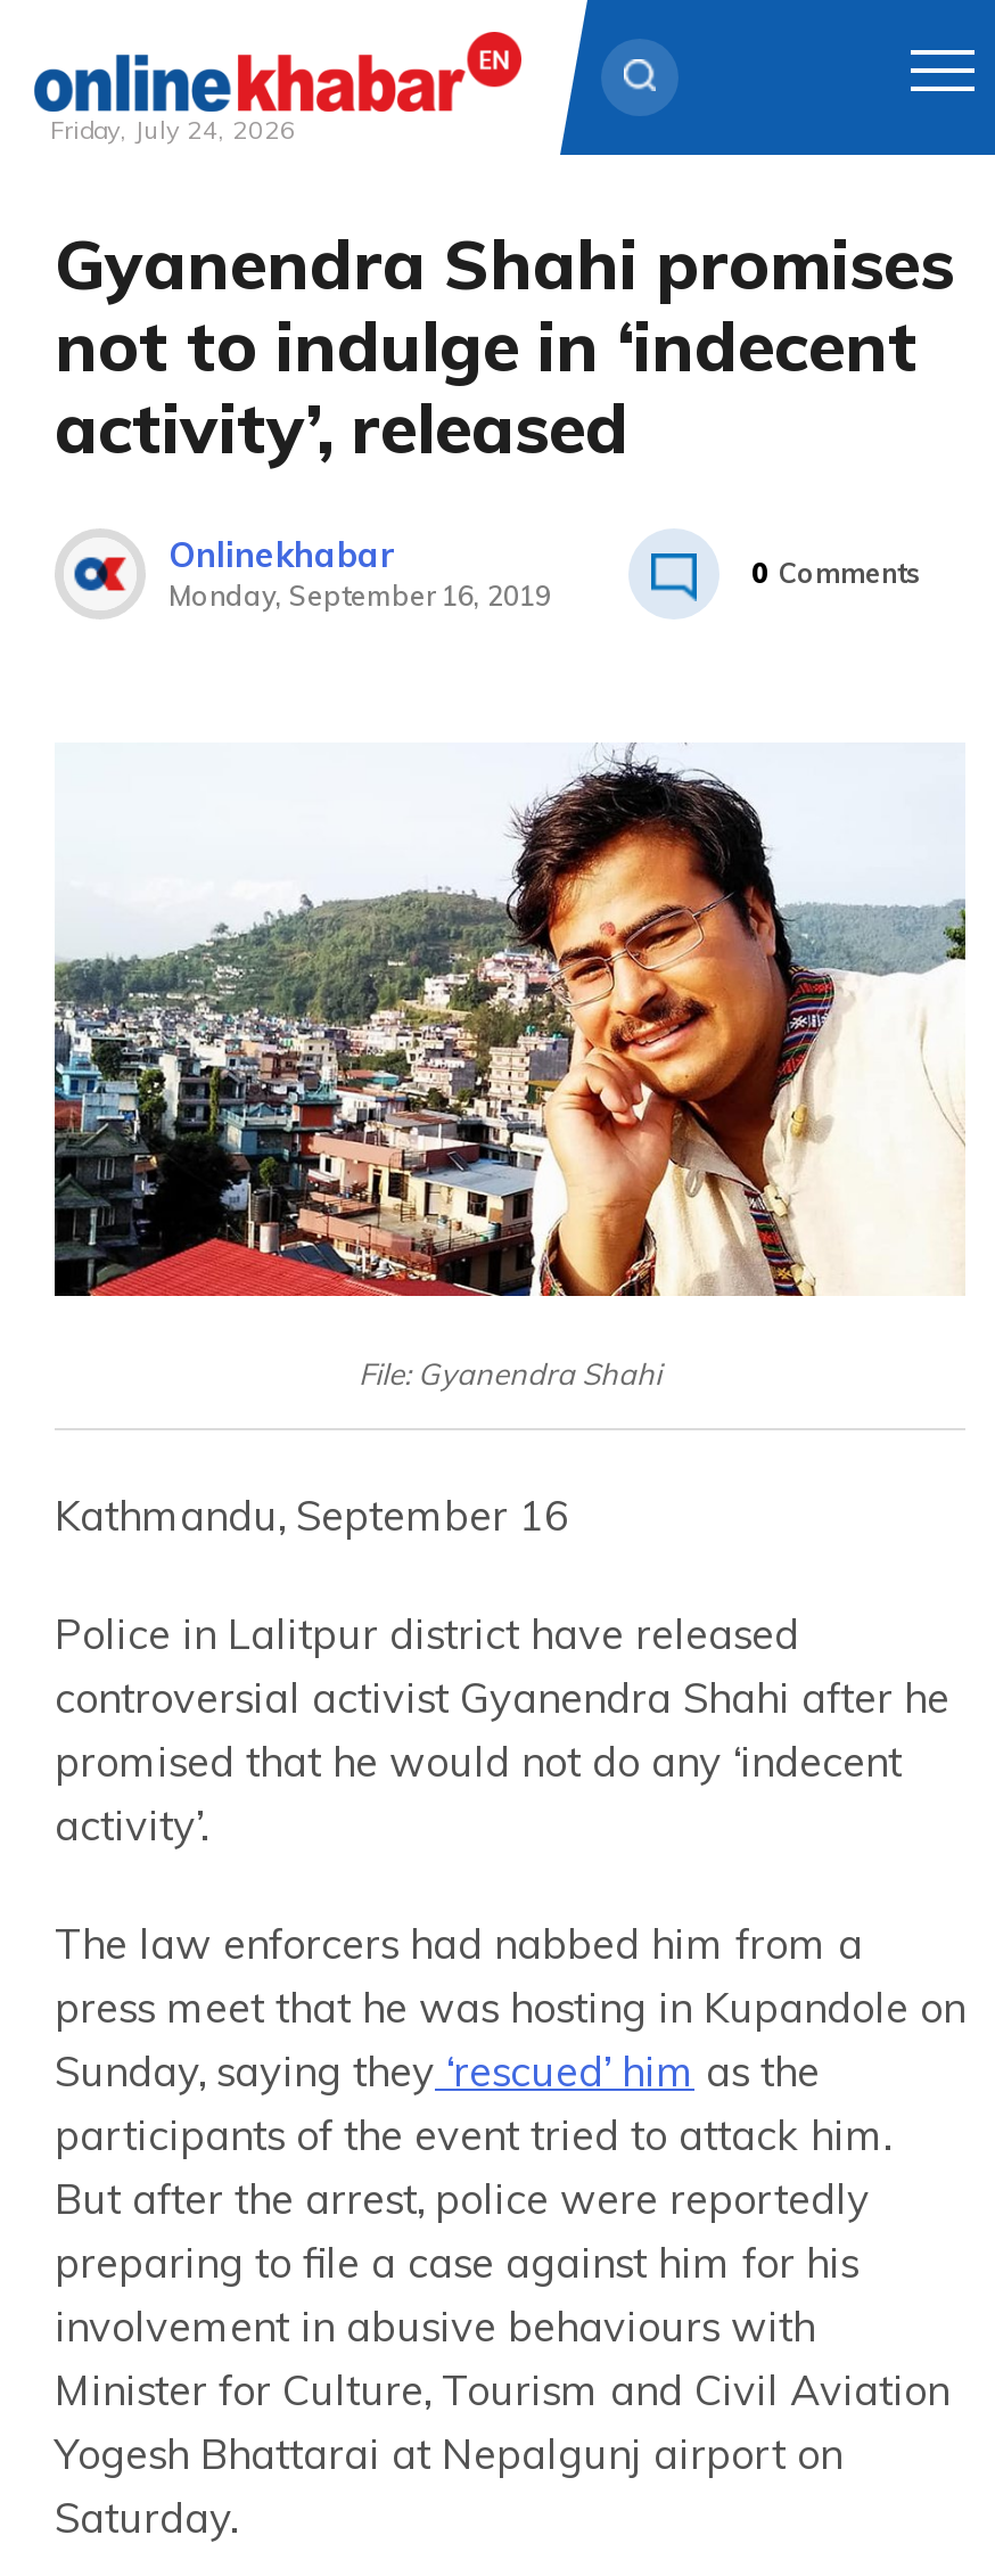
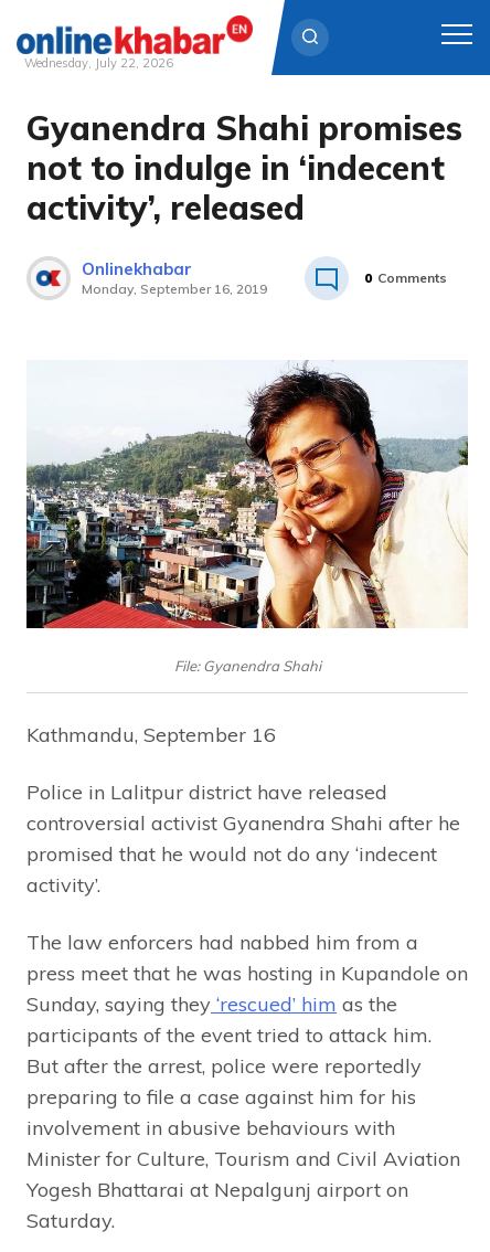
- Friday, July 24, 2026
+ Wednesday, July 22, 2026
